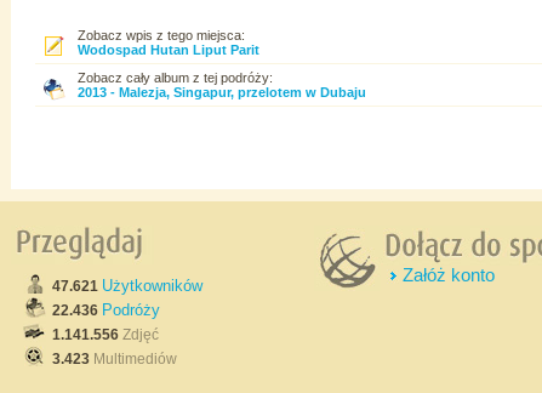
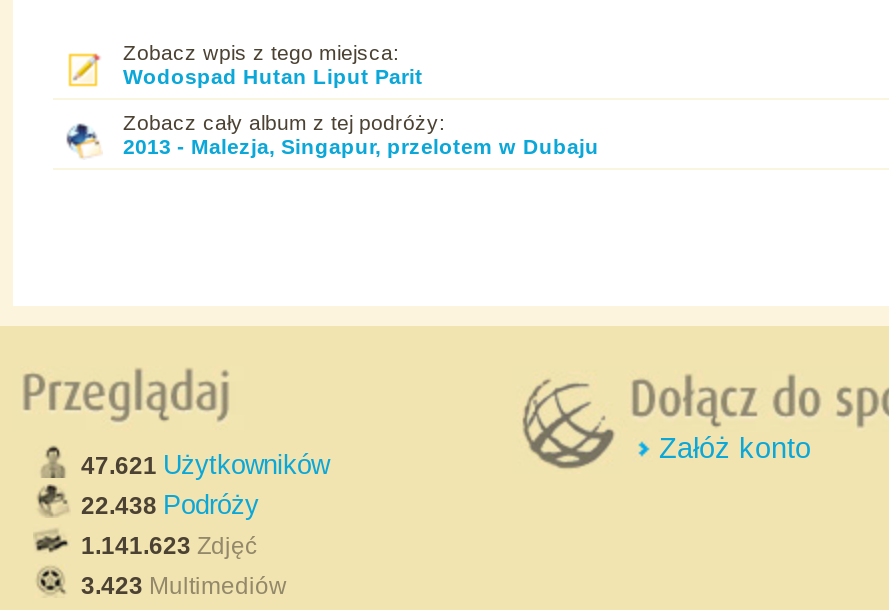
- 22.436 Podróży
+ 22.438 Podróży

- 1.141.556 Zdjęć
+ 1.141.623 Zdjęć
